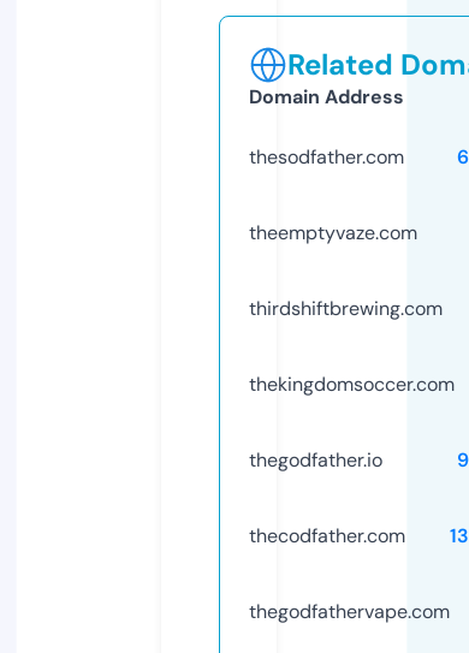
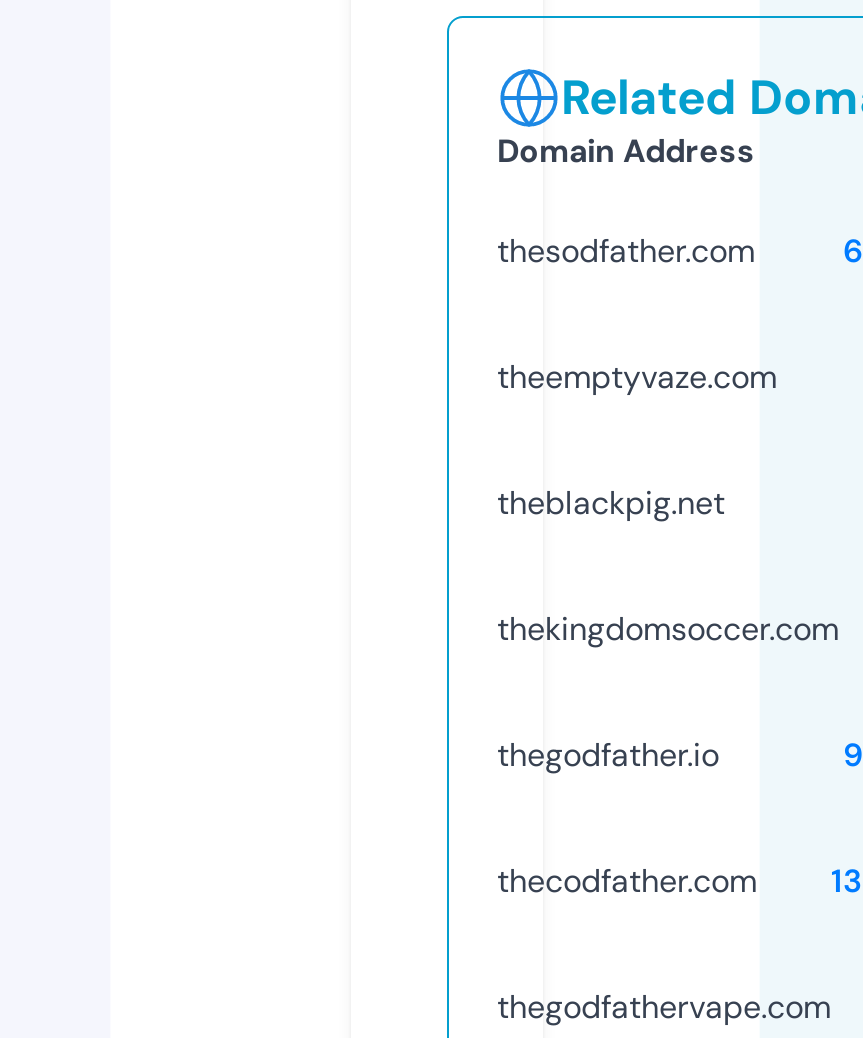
- thirdshiftbrewing.com
+ theblackpig.net
